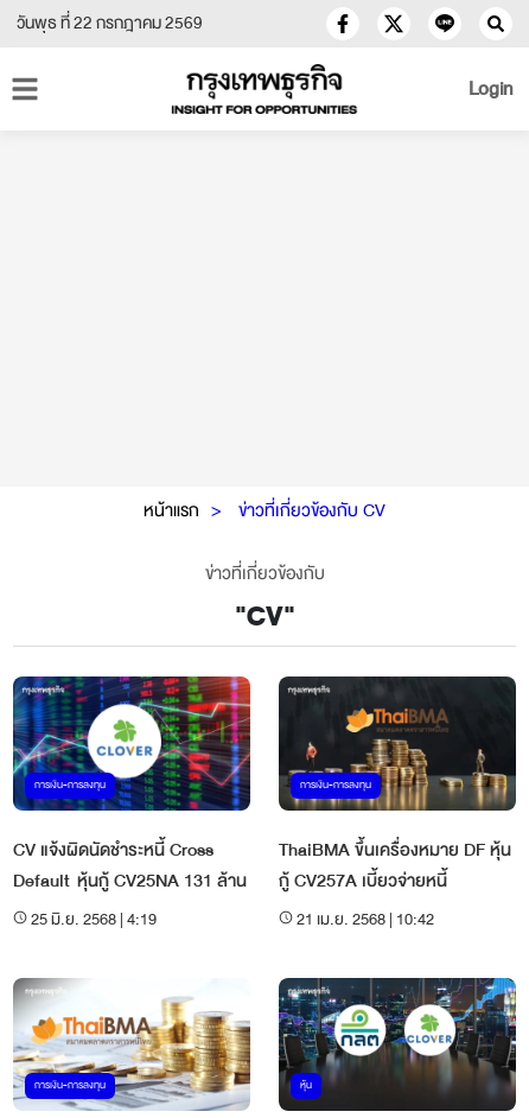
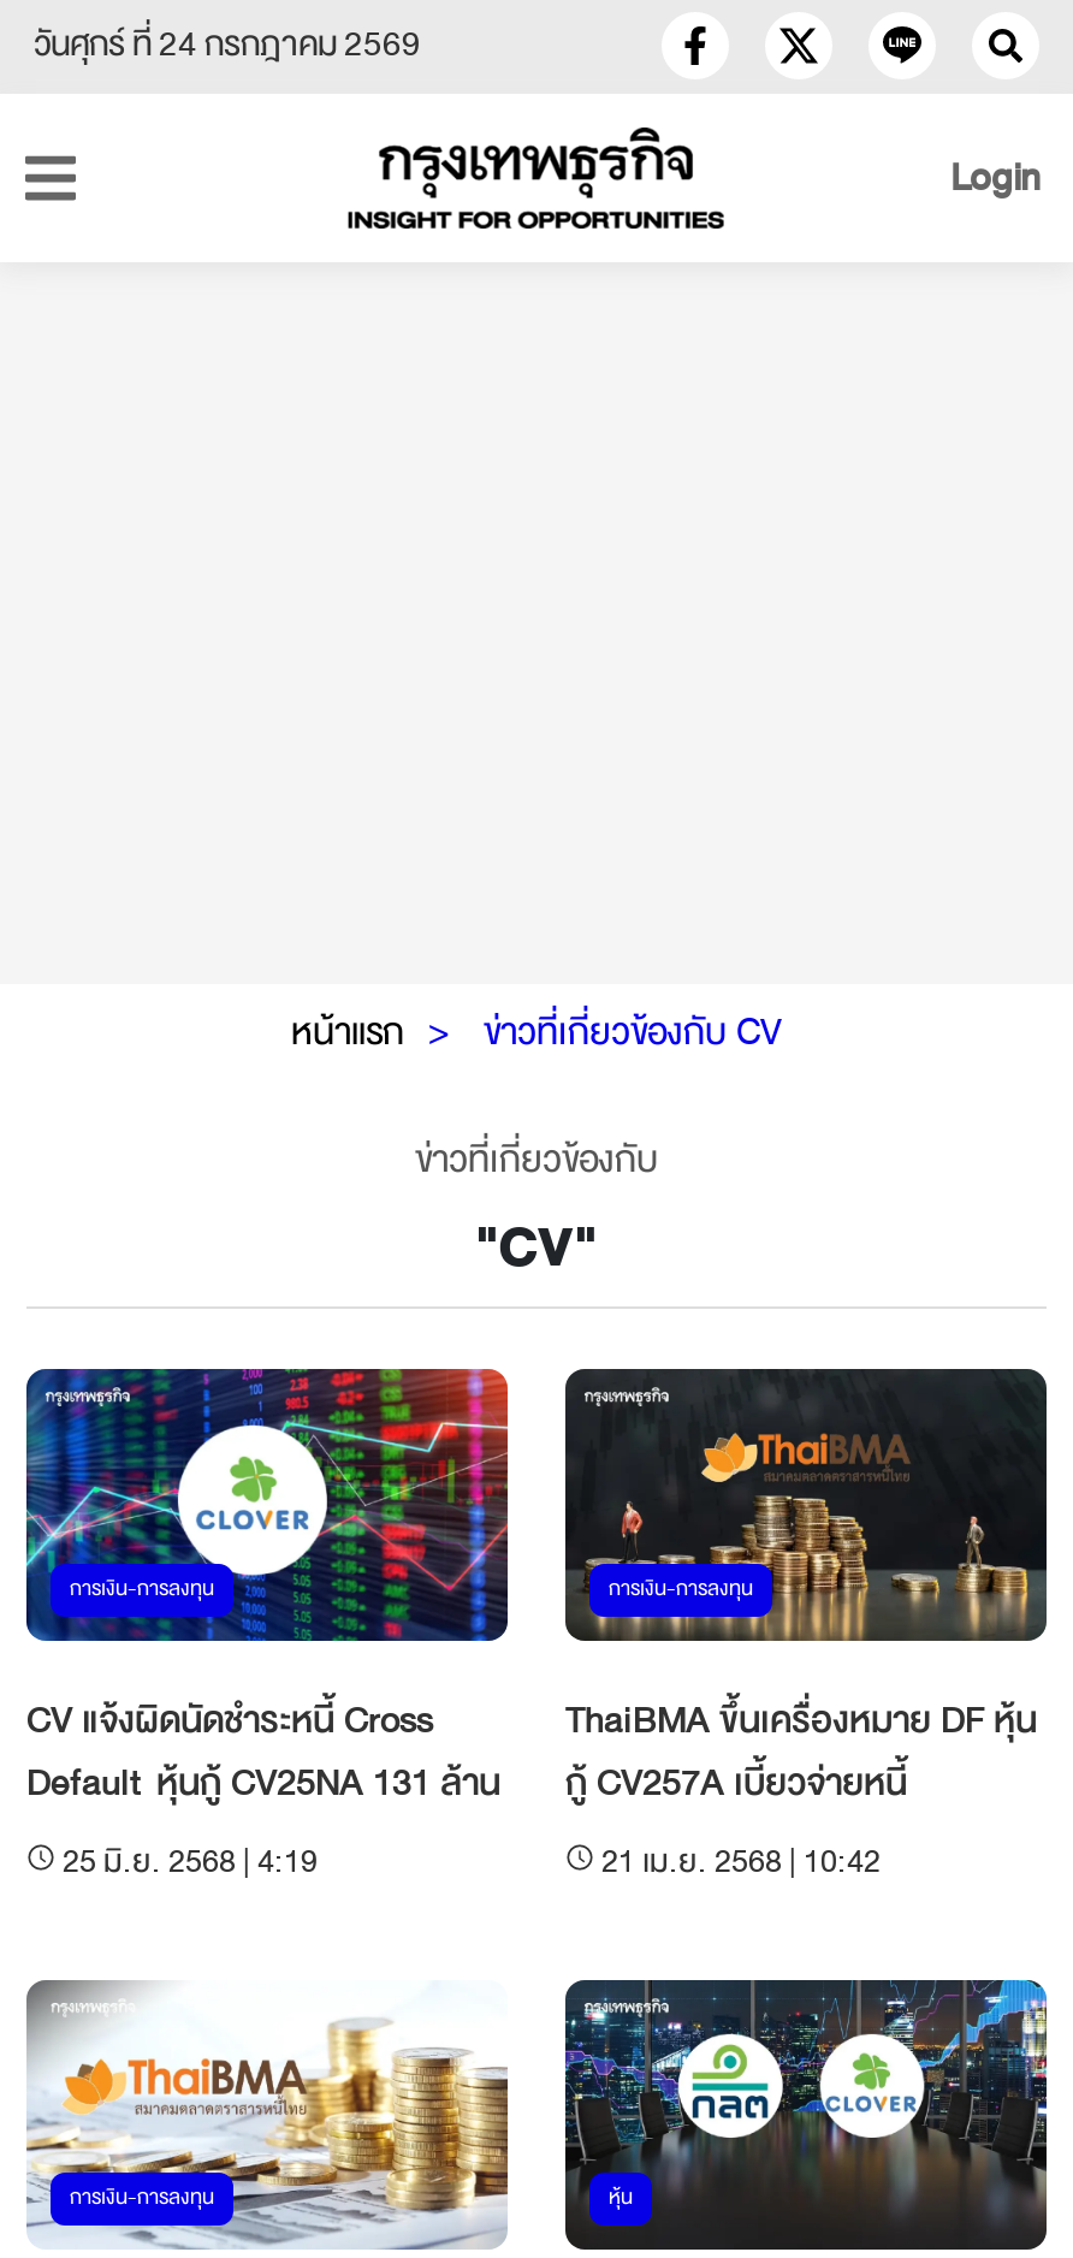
- วันพุธ ที่ 22 กรกฎาคม 2569
+ วันศุกร์ ที่ 24 กรกฎาคม 2569
